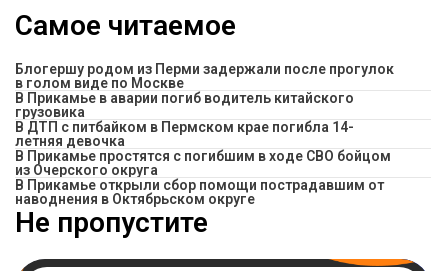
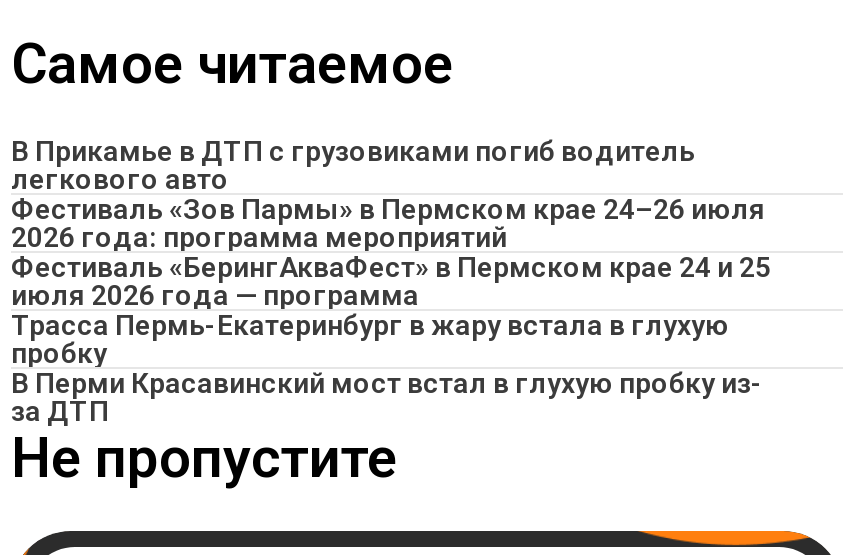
- Блогершу родом из Перми задержали после прогулок
- в голом виде по Москве
- В Прикамье в аварии погиб водитель китайского
- грузовика
- В ДТП с питбайком в Пермском крае погибла 14-
- летняя девочка
- В Прикамье простятся с погибшим в ходе СВО бойцом
- из Очерского округа
- В Прикамье открыли сбор помощи пострадавшим от
- наводнения в Октябрьском округе
+ В Прикамье в ДТП с грузовиками погиб водитель
+ легкового авто
+ Фестиваль «Зов Пармы» в Пермском крае 24–26 июля
+ 2026 года: программа мероприятий
+ Фестиваль «БерингАкваФест» в Пермском крае 24 и 25
+ июля 2026 года — программа
+ Трасса Пермь-Екатеринбург в жару встала в глухую
+ пробку
+ В Перми Красавинский мост встал в глухую пробку из-
+ за ДТП
